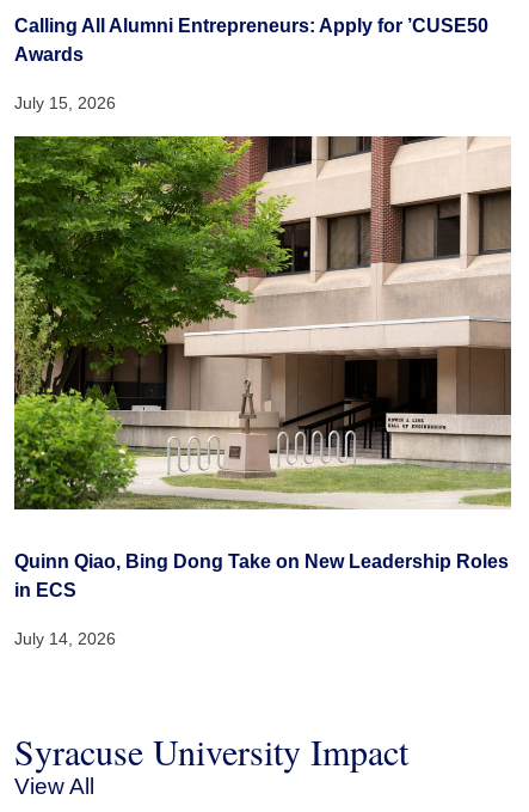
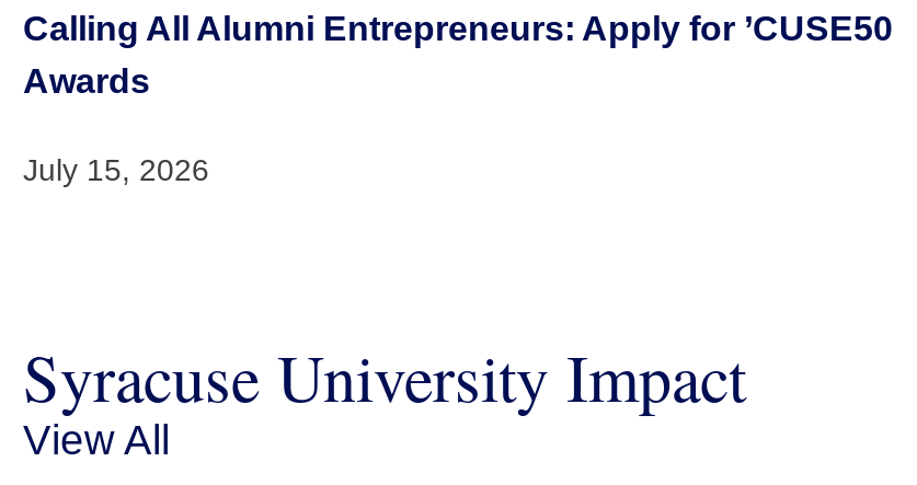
- [image]
- Quinn Qiao, Bing Dong Take on New Leadership Roles
- in ECS
- July 14, 2026
